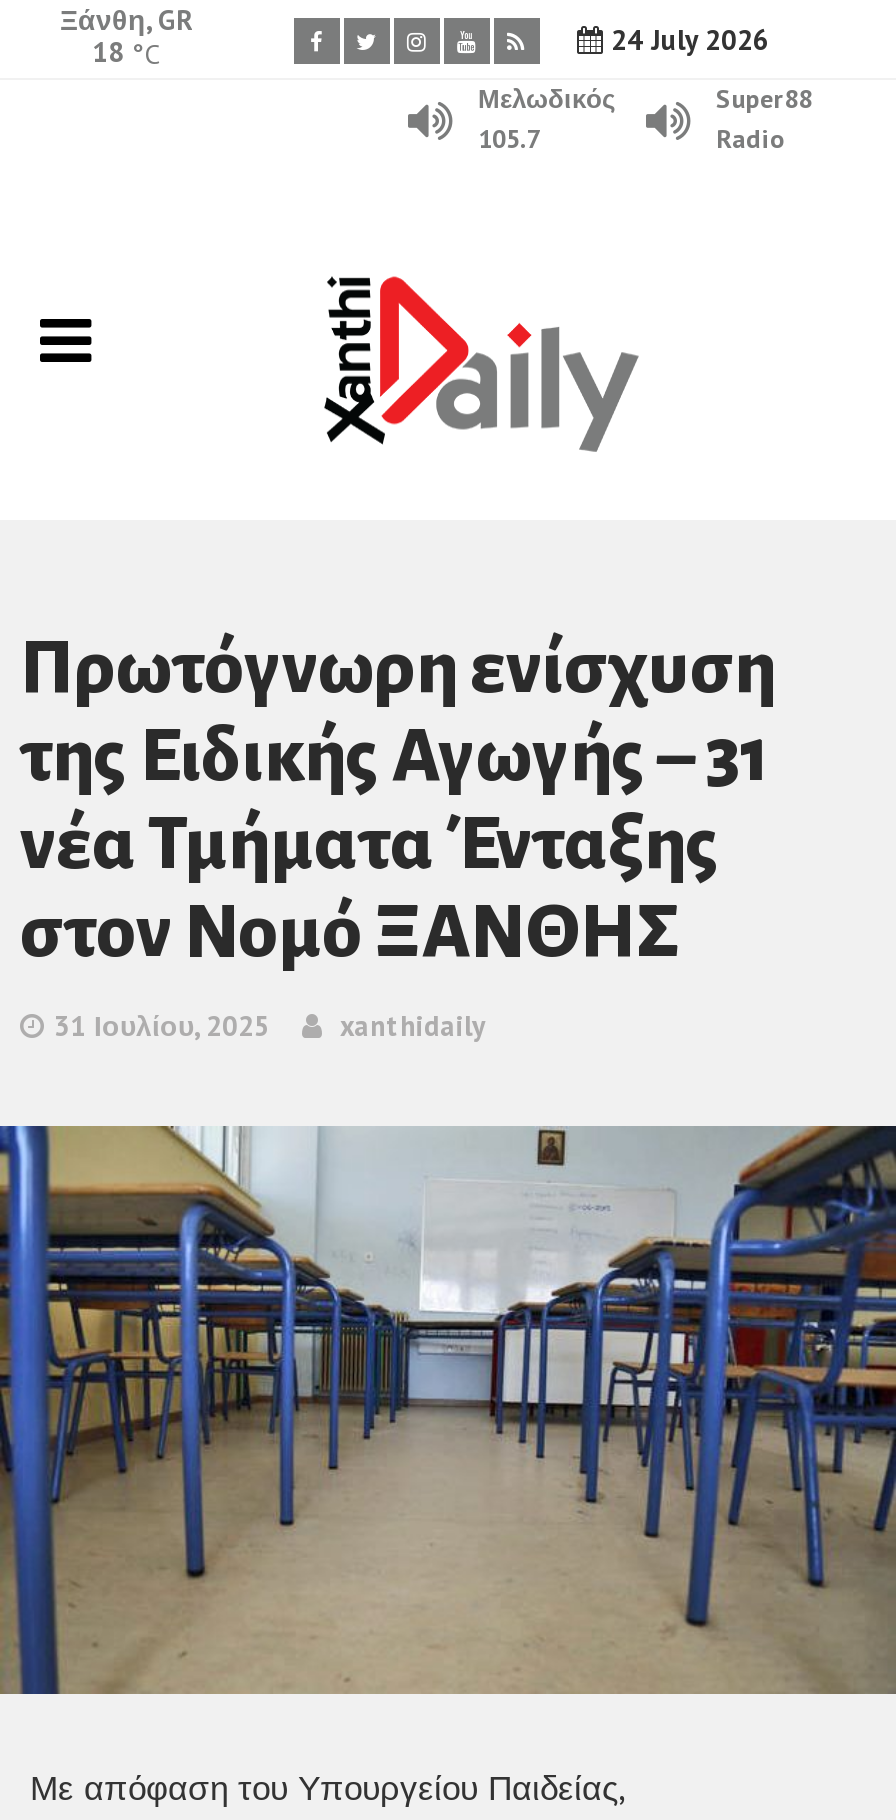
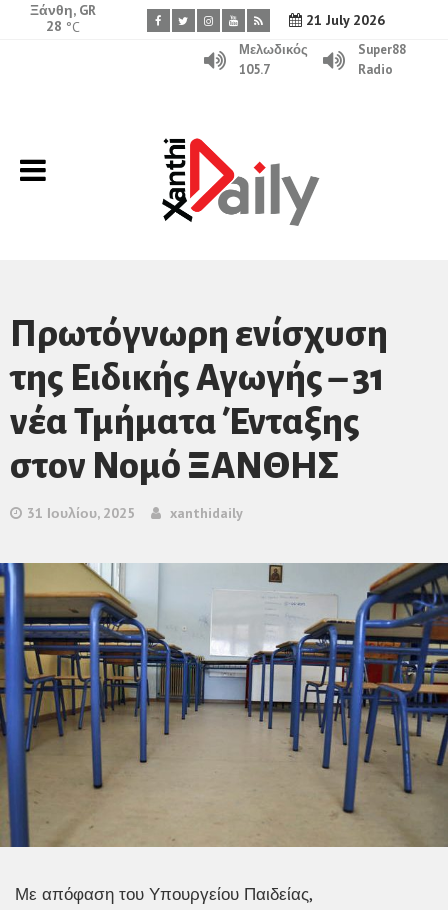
- 24 July 2026
+ 21 July 2026

- 18 °C
+ 28 °C
